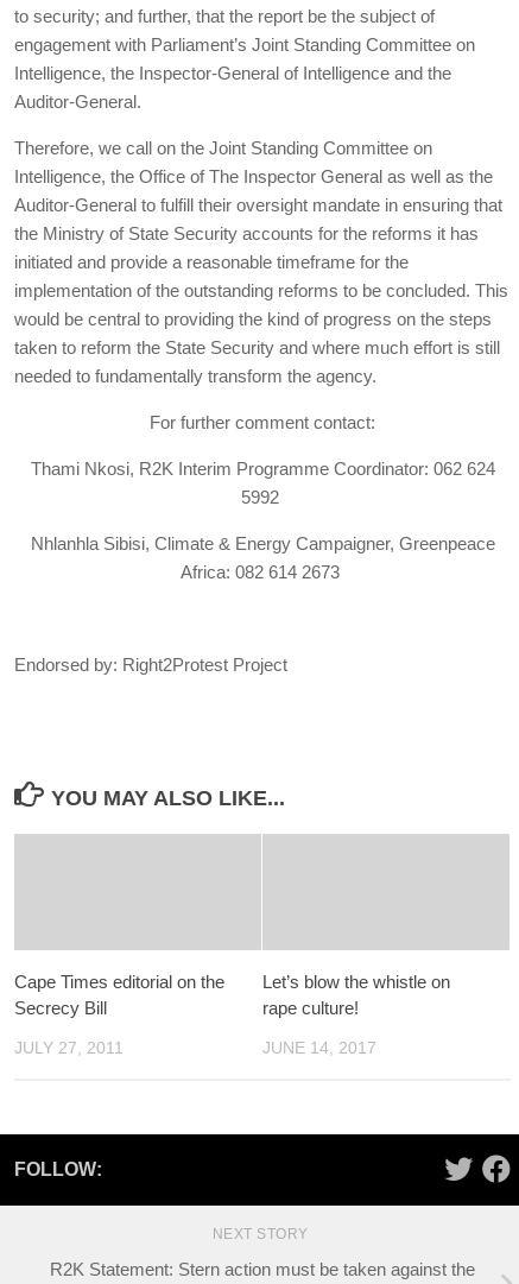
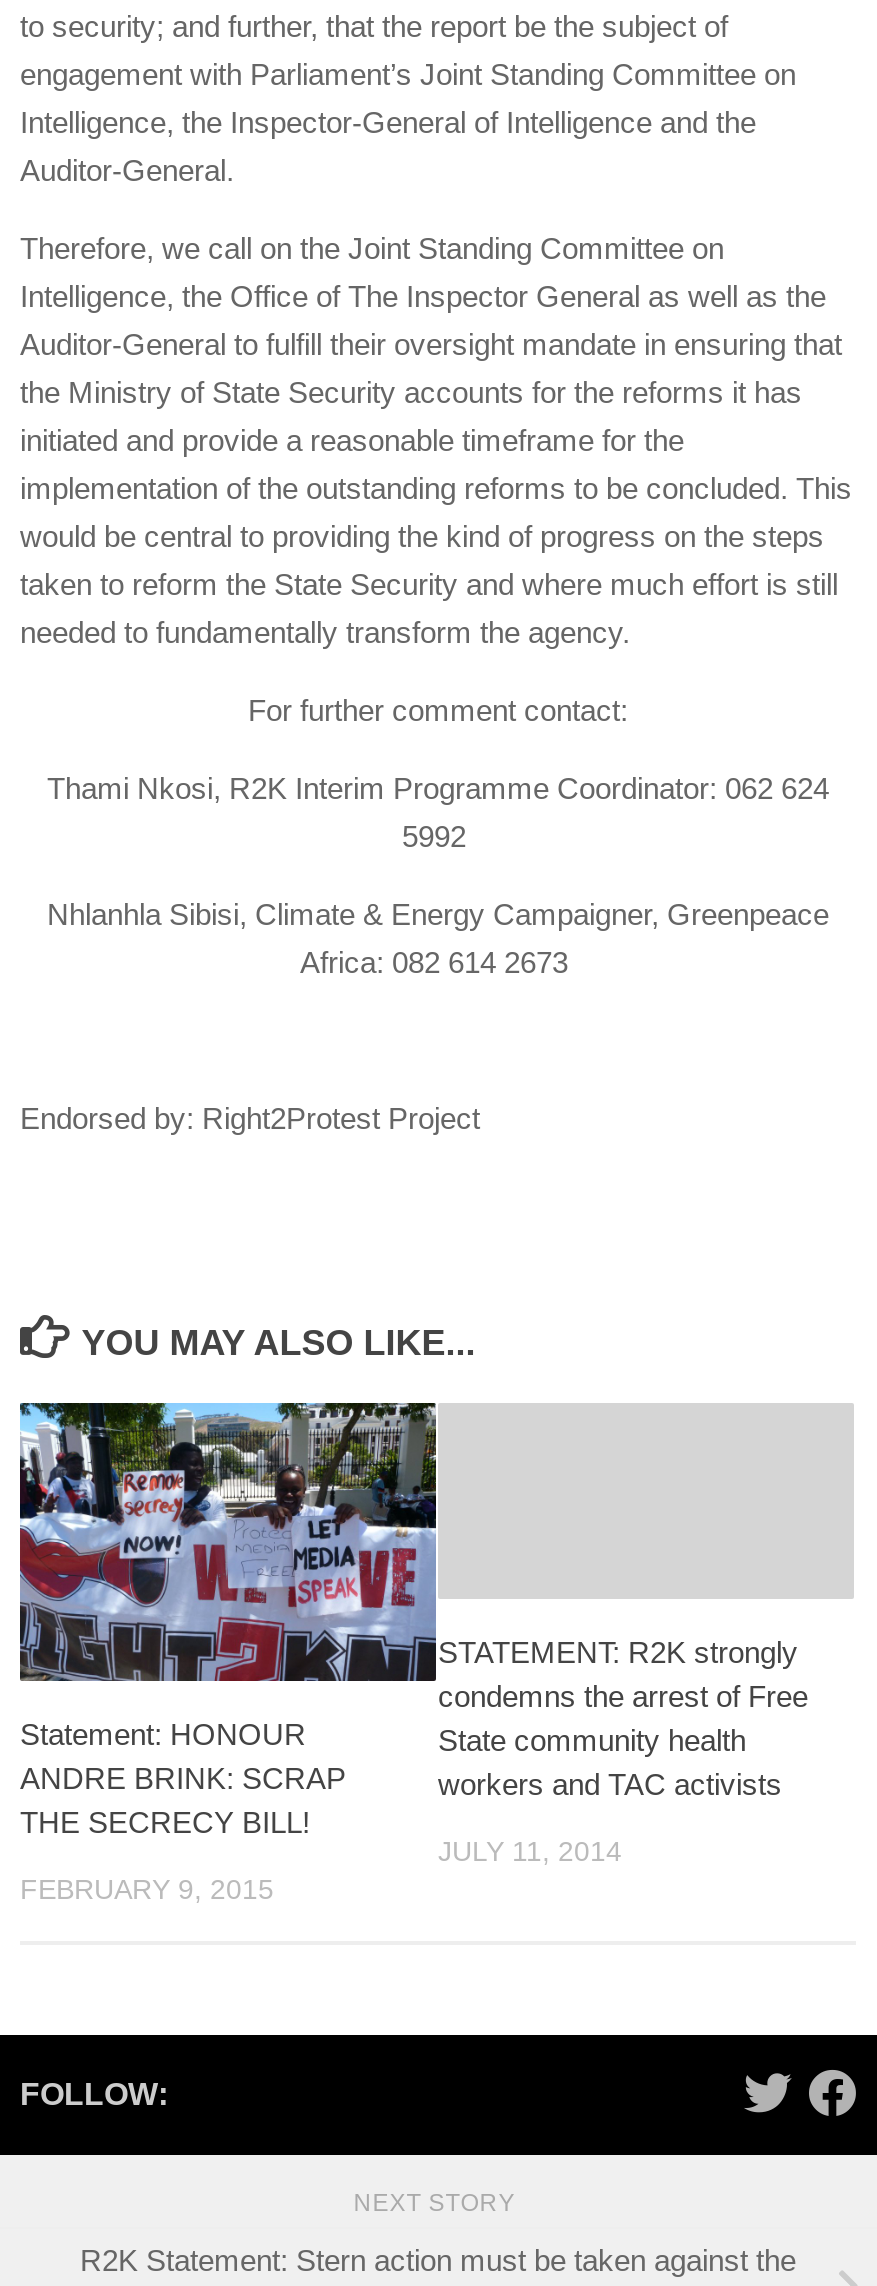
+ [image]

- Cape Times editorial on the
- Secrecy Bill
+ Statement: HONOUR
+ ANDRE BRINK: SCRAP
+ THE SECRECY BILL!

- Let’s blow the whistle on
- rape culture!
+ STATEMENT: R2K strongly
+ condemns the arrest of Free
+ State community health
+ workers and TAC activists

- JULY 27, 2011
+ FEBRUARY 9, 2015

- JUNE 14, 2017
+ JULY 11, 2014
